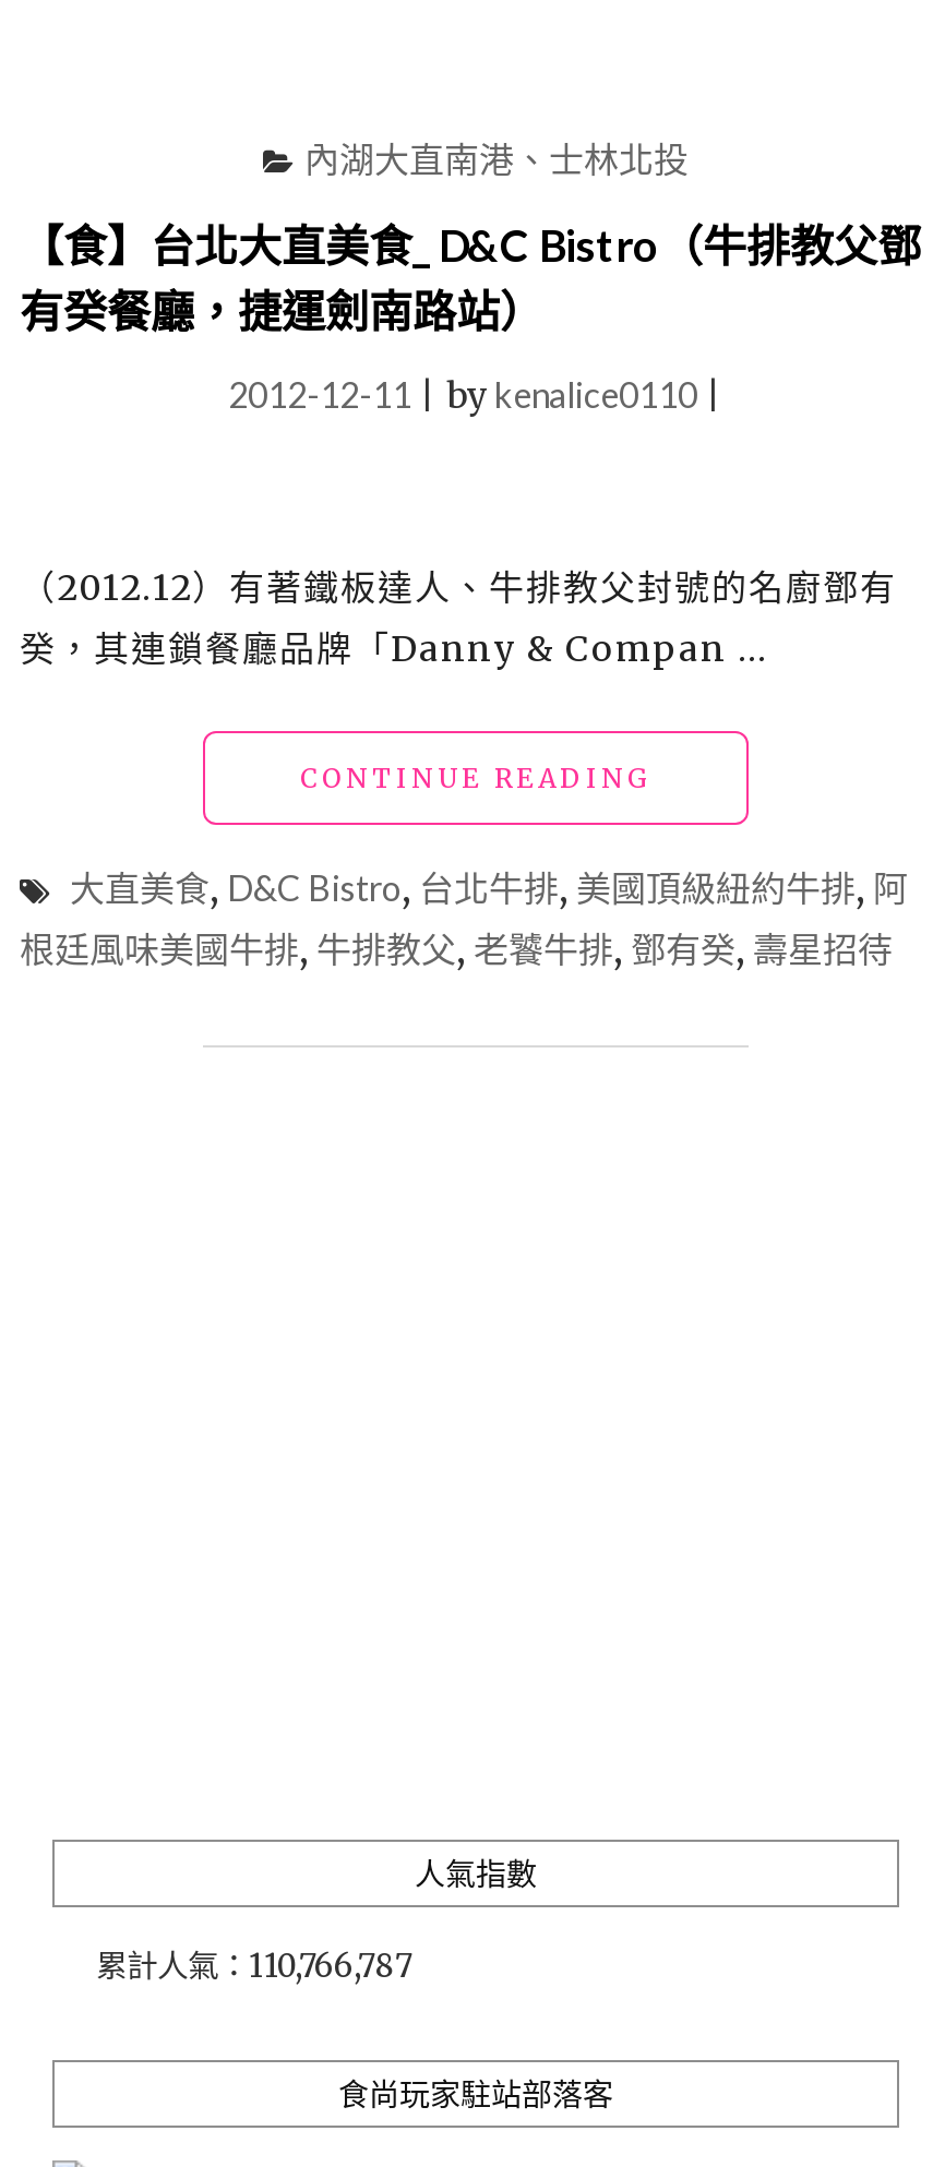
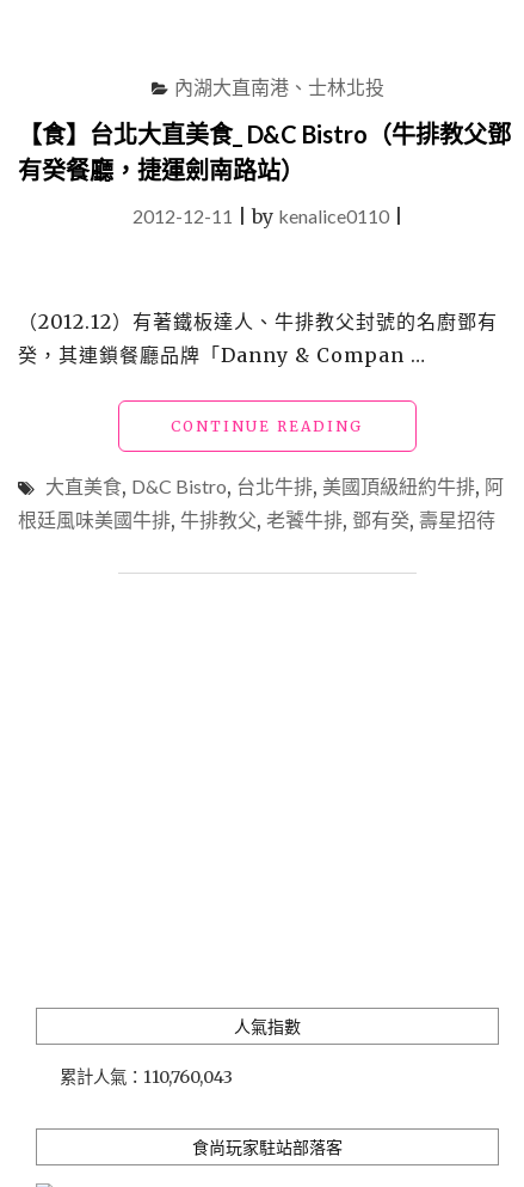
- 累計人氣：110,766,787
+ 累計人氣：110,760,043
